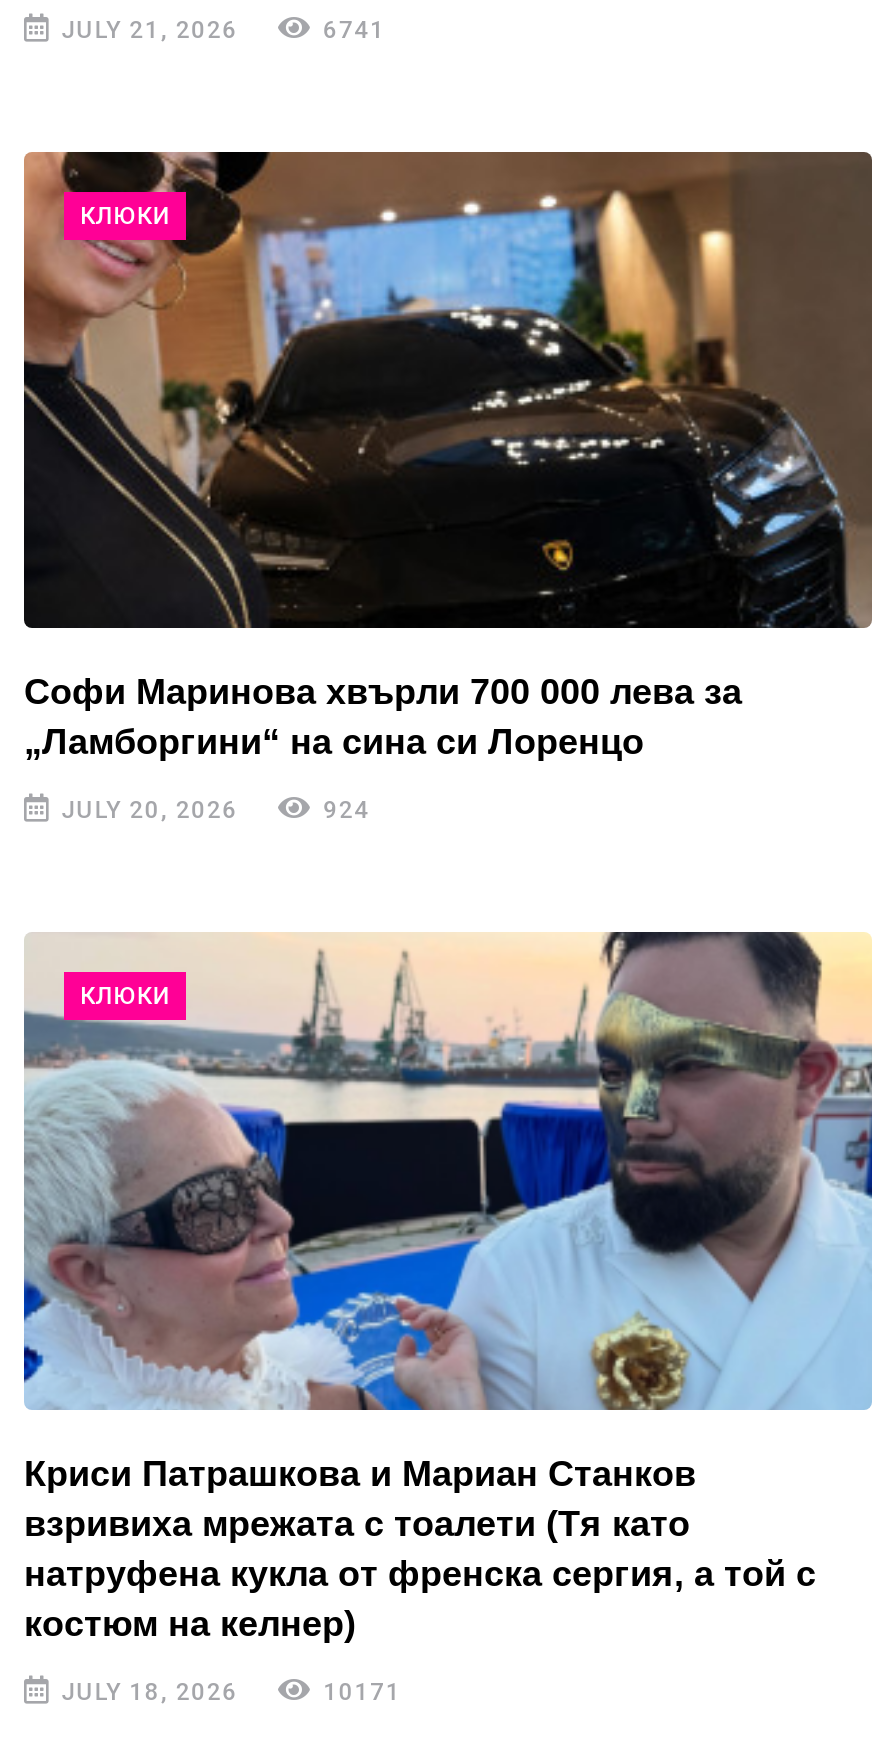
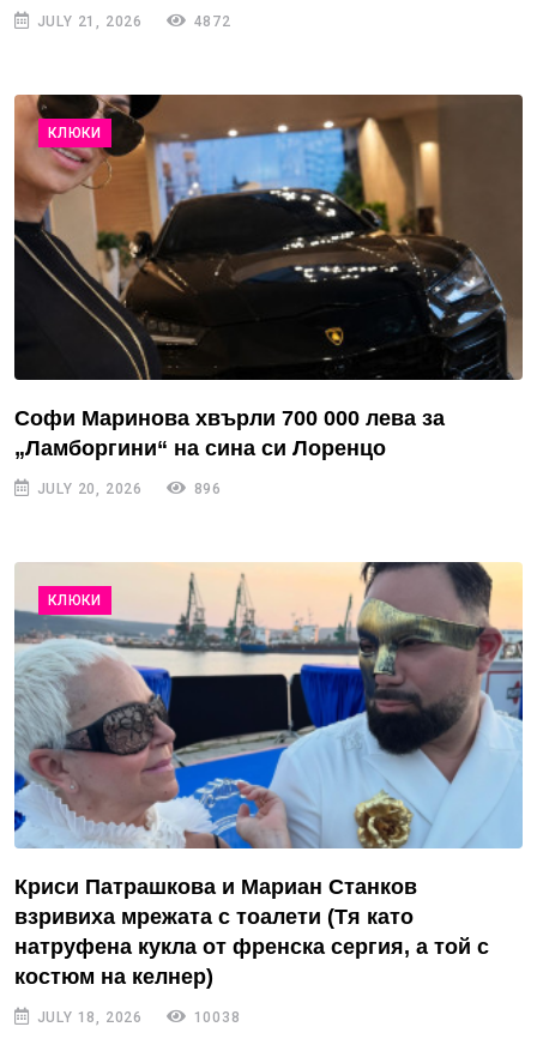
- 6741
+ 4872

- 924
+ 896

- 10171
+ 10038
